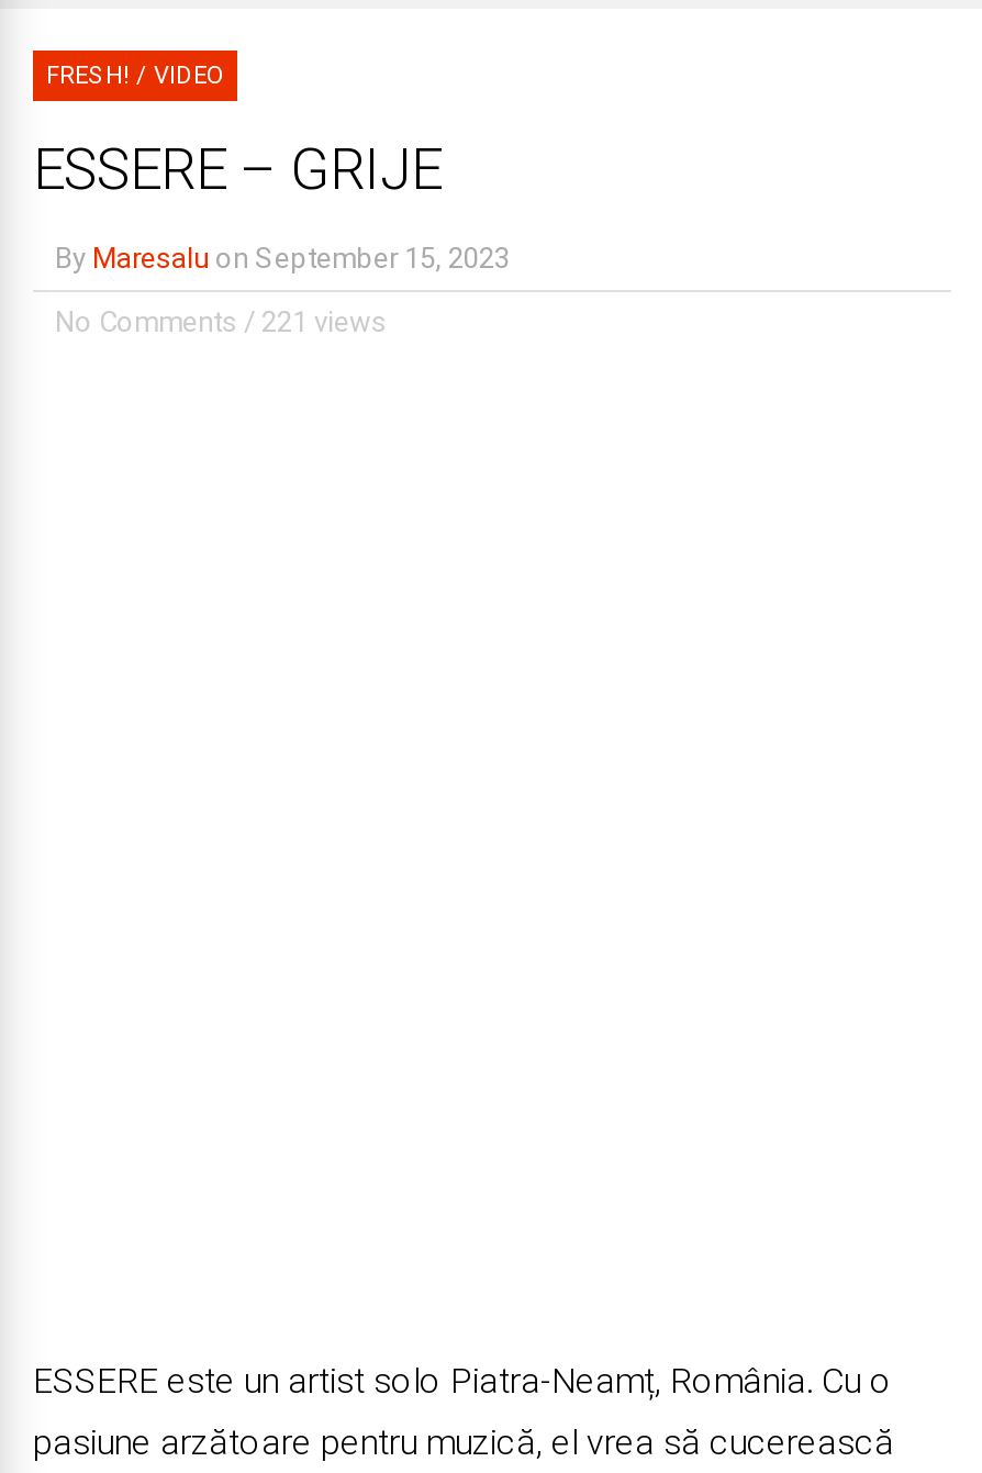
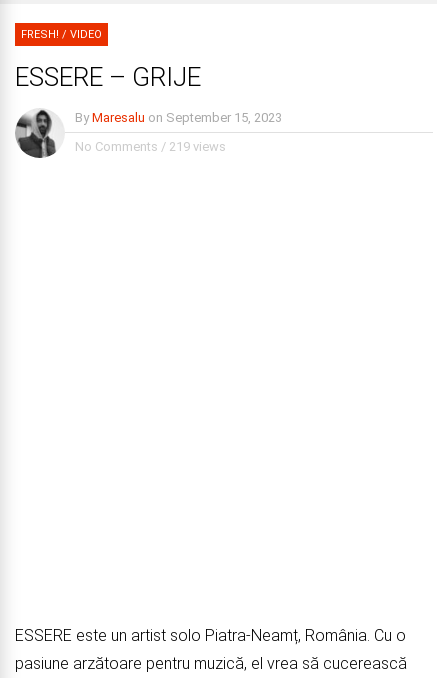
- No Comments / 221 views
+ No Comments / 219 views
